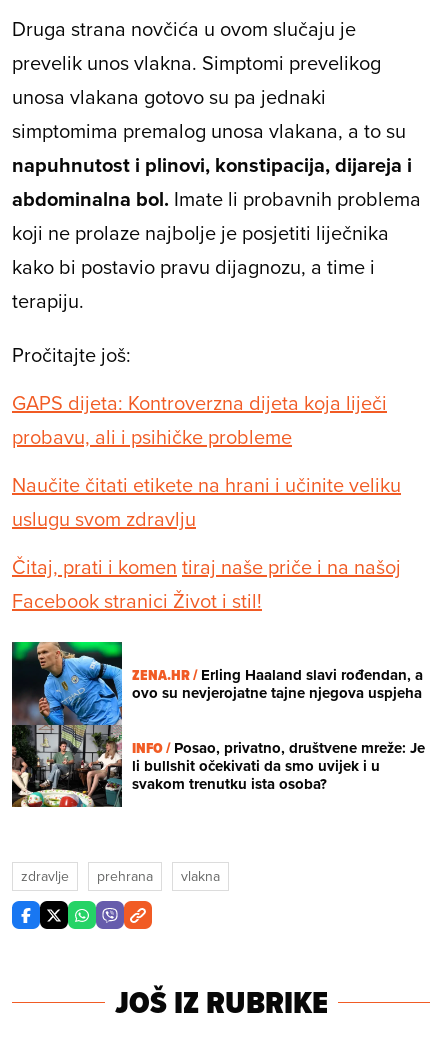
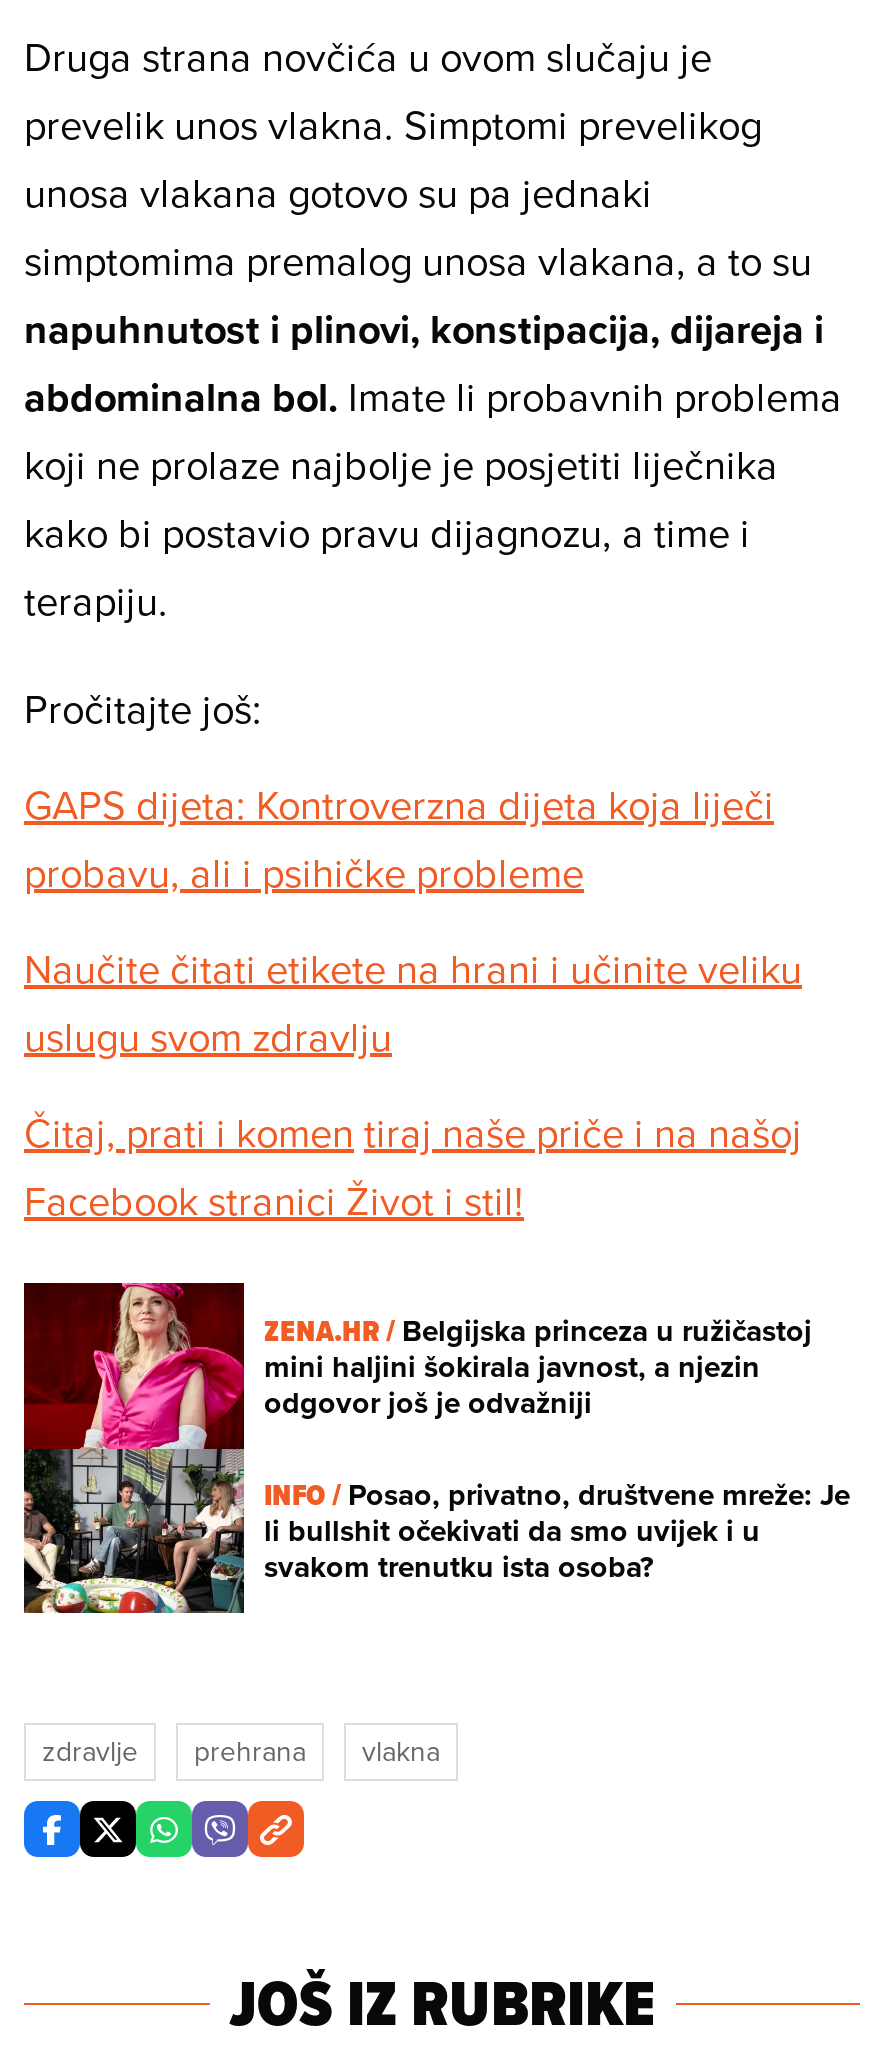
- [image]
- ZENA.HR / Erling Haaland slavi rođendan, a
- ovo su nevjerojatne tajne njegova uspjeha
+ [image]
+ ZENA.HR / Belgijska princeza u ružičastoj
+ mini haljini šokirala javnost, a njezin
+ odgovor još je odvažniji
